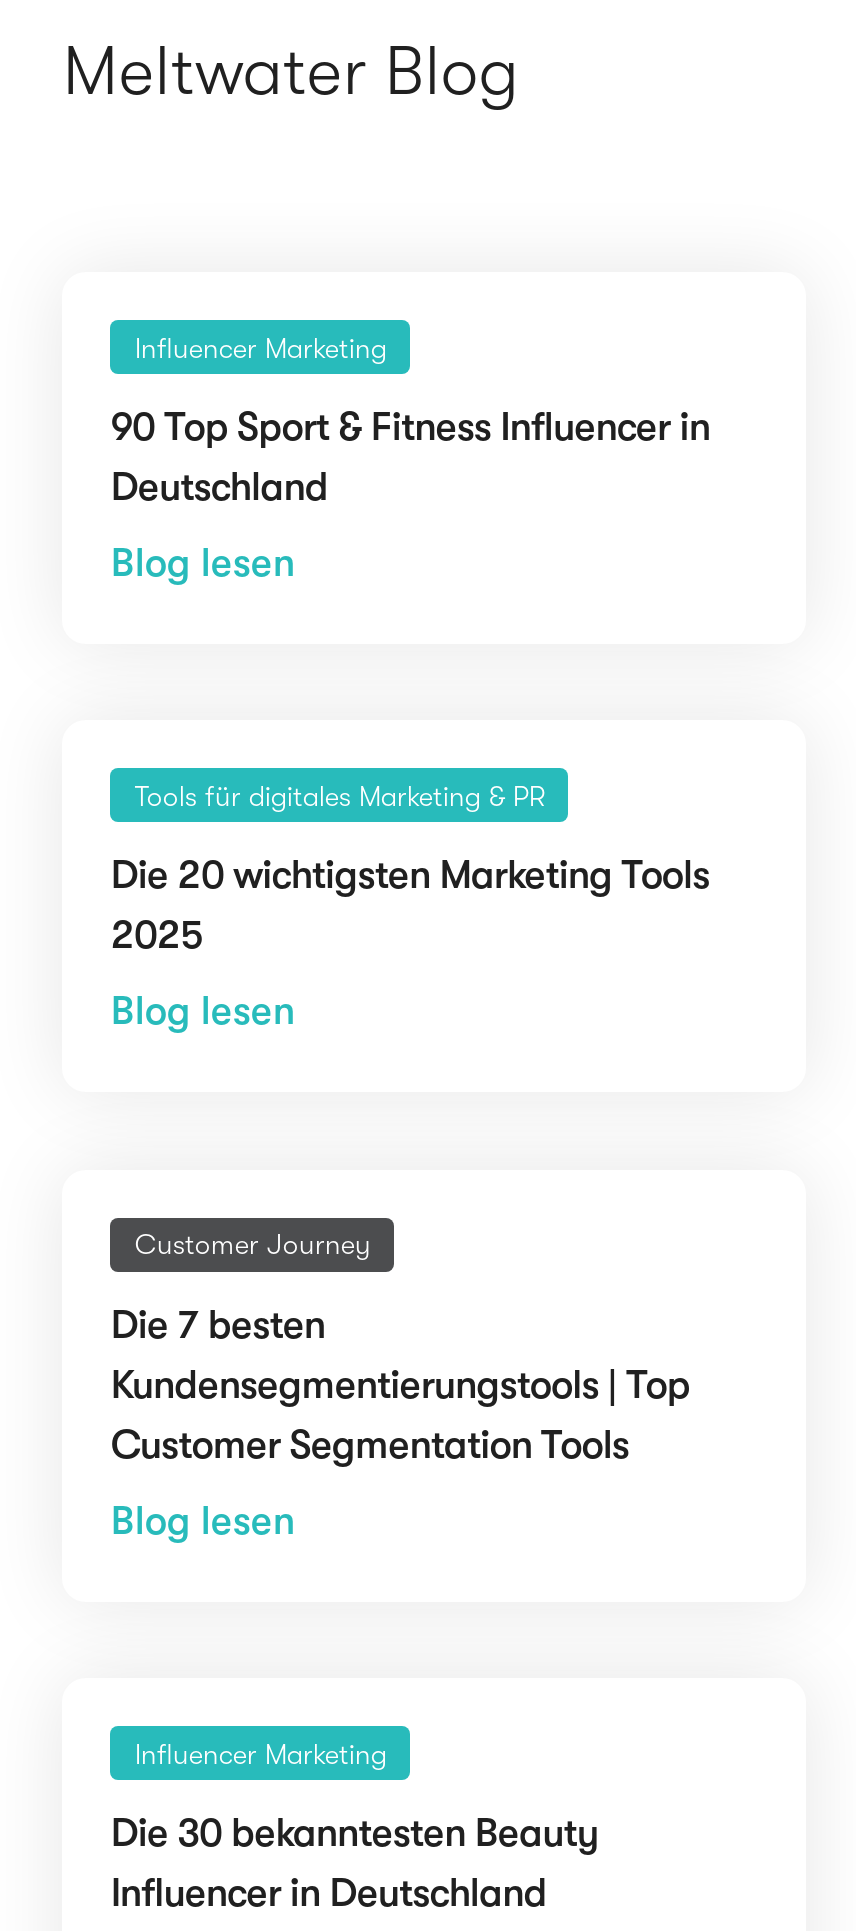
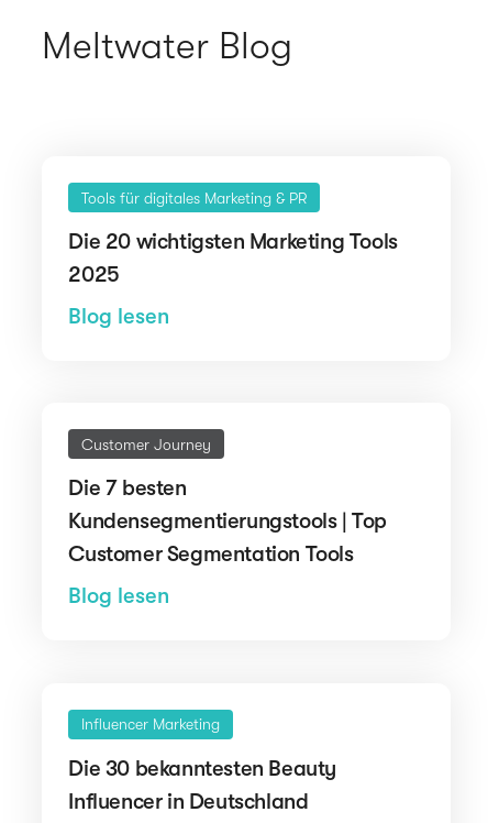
- Influencer Marketing
- 90 Top Sport & Fitness Influencer in
- Deutschland
- Blog lesen
